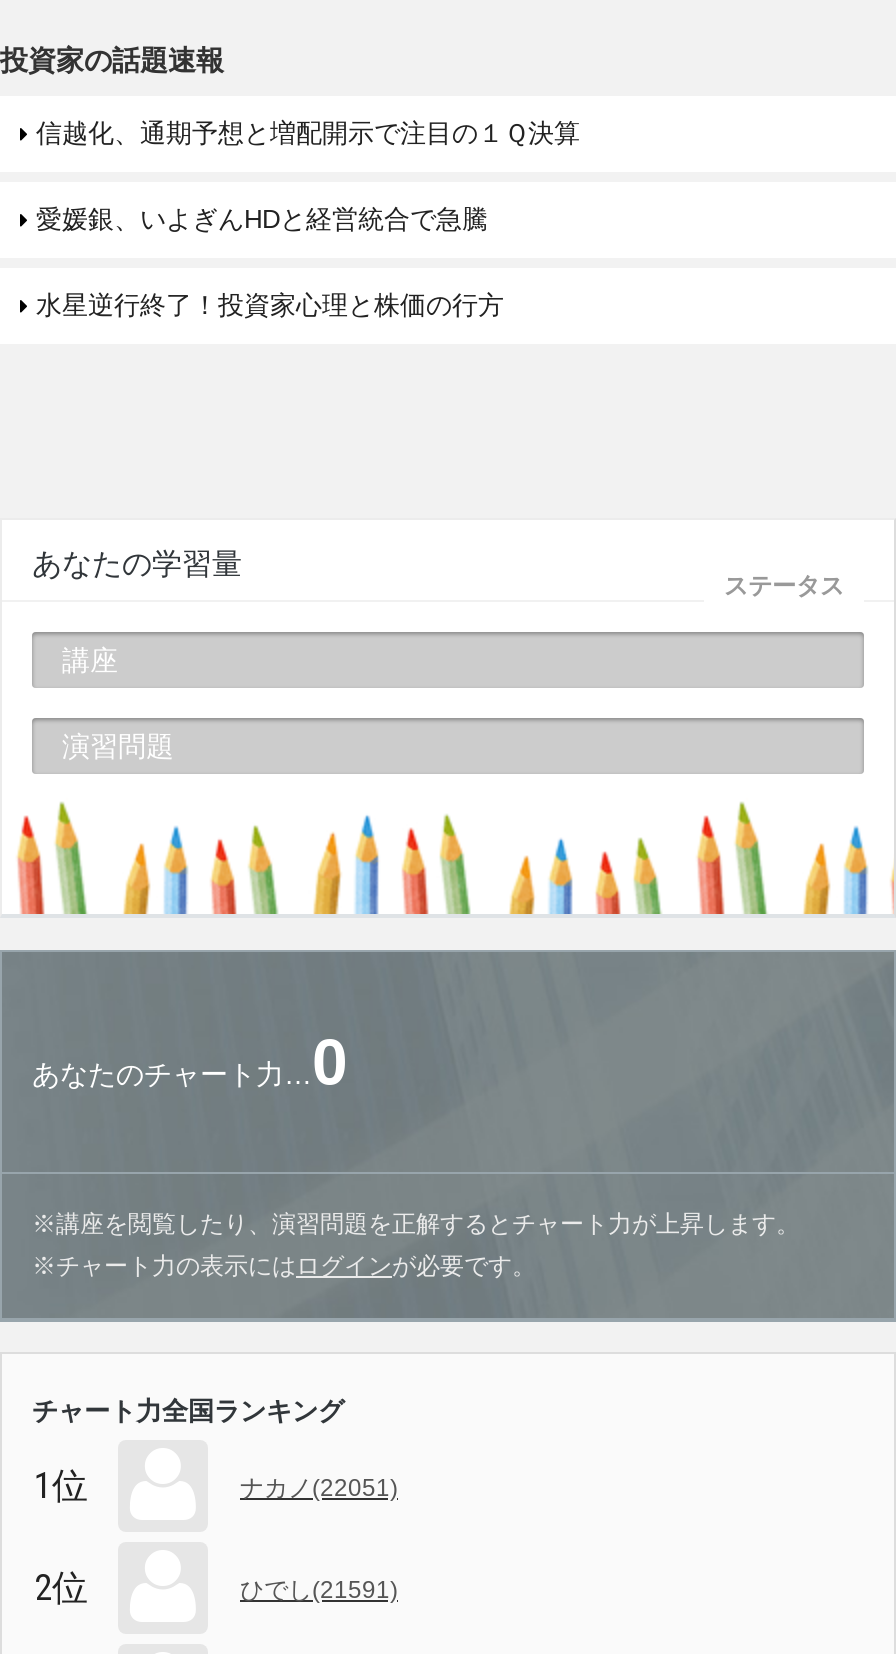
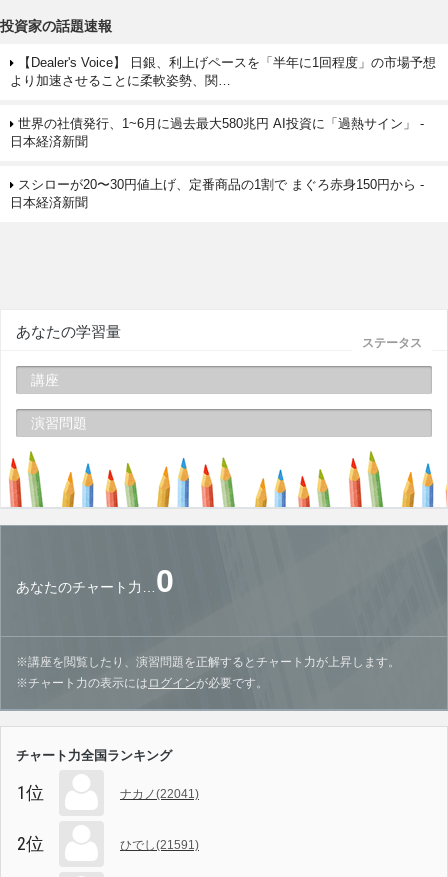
- 信越化、通期予想と増配開示で注目の１Ｑ決算
+ 【Dealer's Voice】 日銀、利上げペースを「半年に1回程度」の市場予想
+ より加速させることに柔軟姿勢、関…

- 愛媛銀、いよぎんHDと経営統合で急騰
+ 世界の社債発行、1~6月に過去最大580兆円 AI投資に「過熱サイン」 -
+ 日本経済新聞

- 水星逆行終了！投資家心理と株価の行方
+ スシローが20〜30円値上げ、定番商品の1割で まぐろ赤身150円から -
+ 日本経済新聞

- ナカノ(22051)
+ ナカノ(22041)
